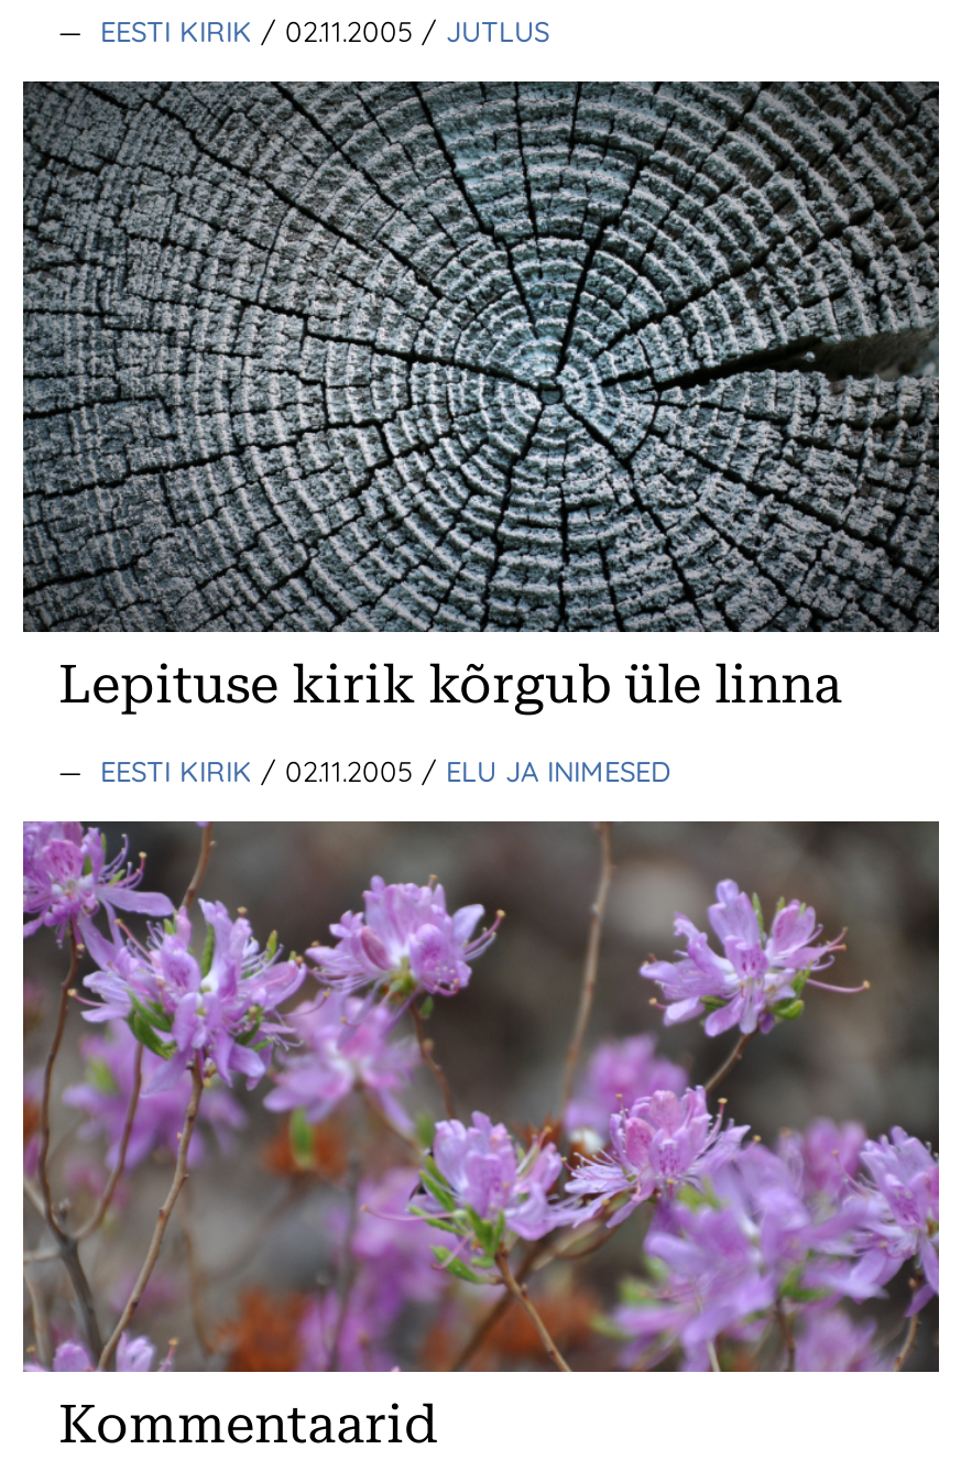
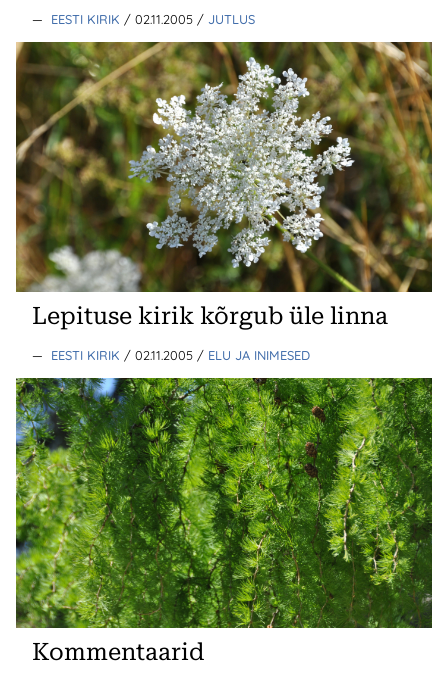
- [image]
+ [image]

- [image]
+ [image]
